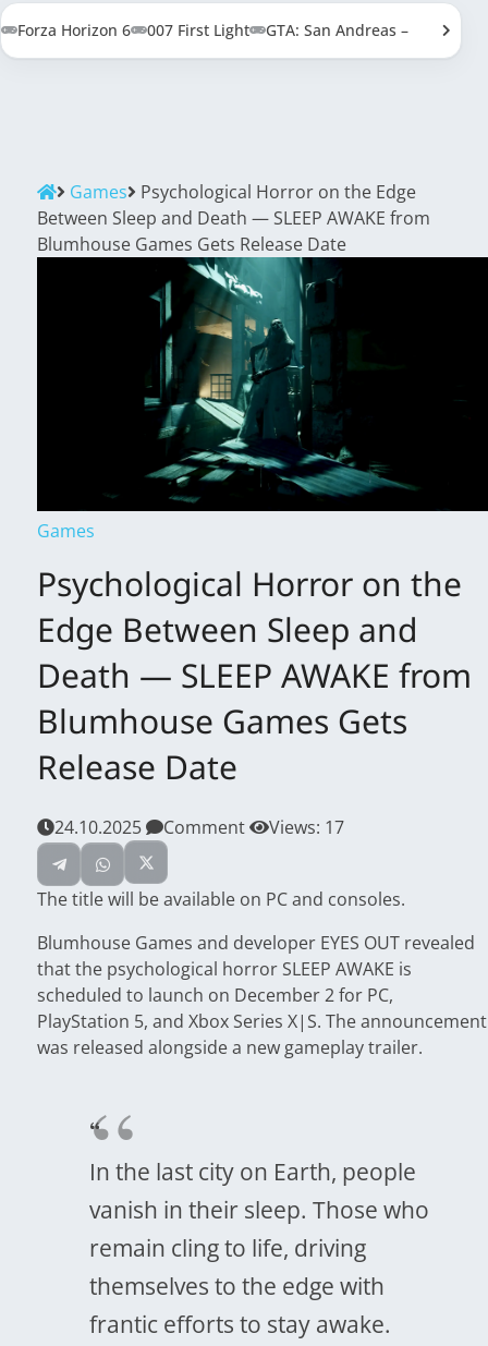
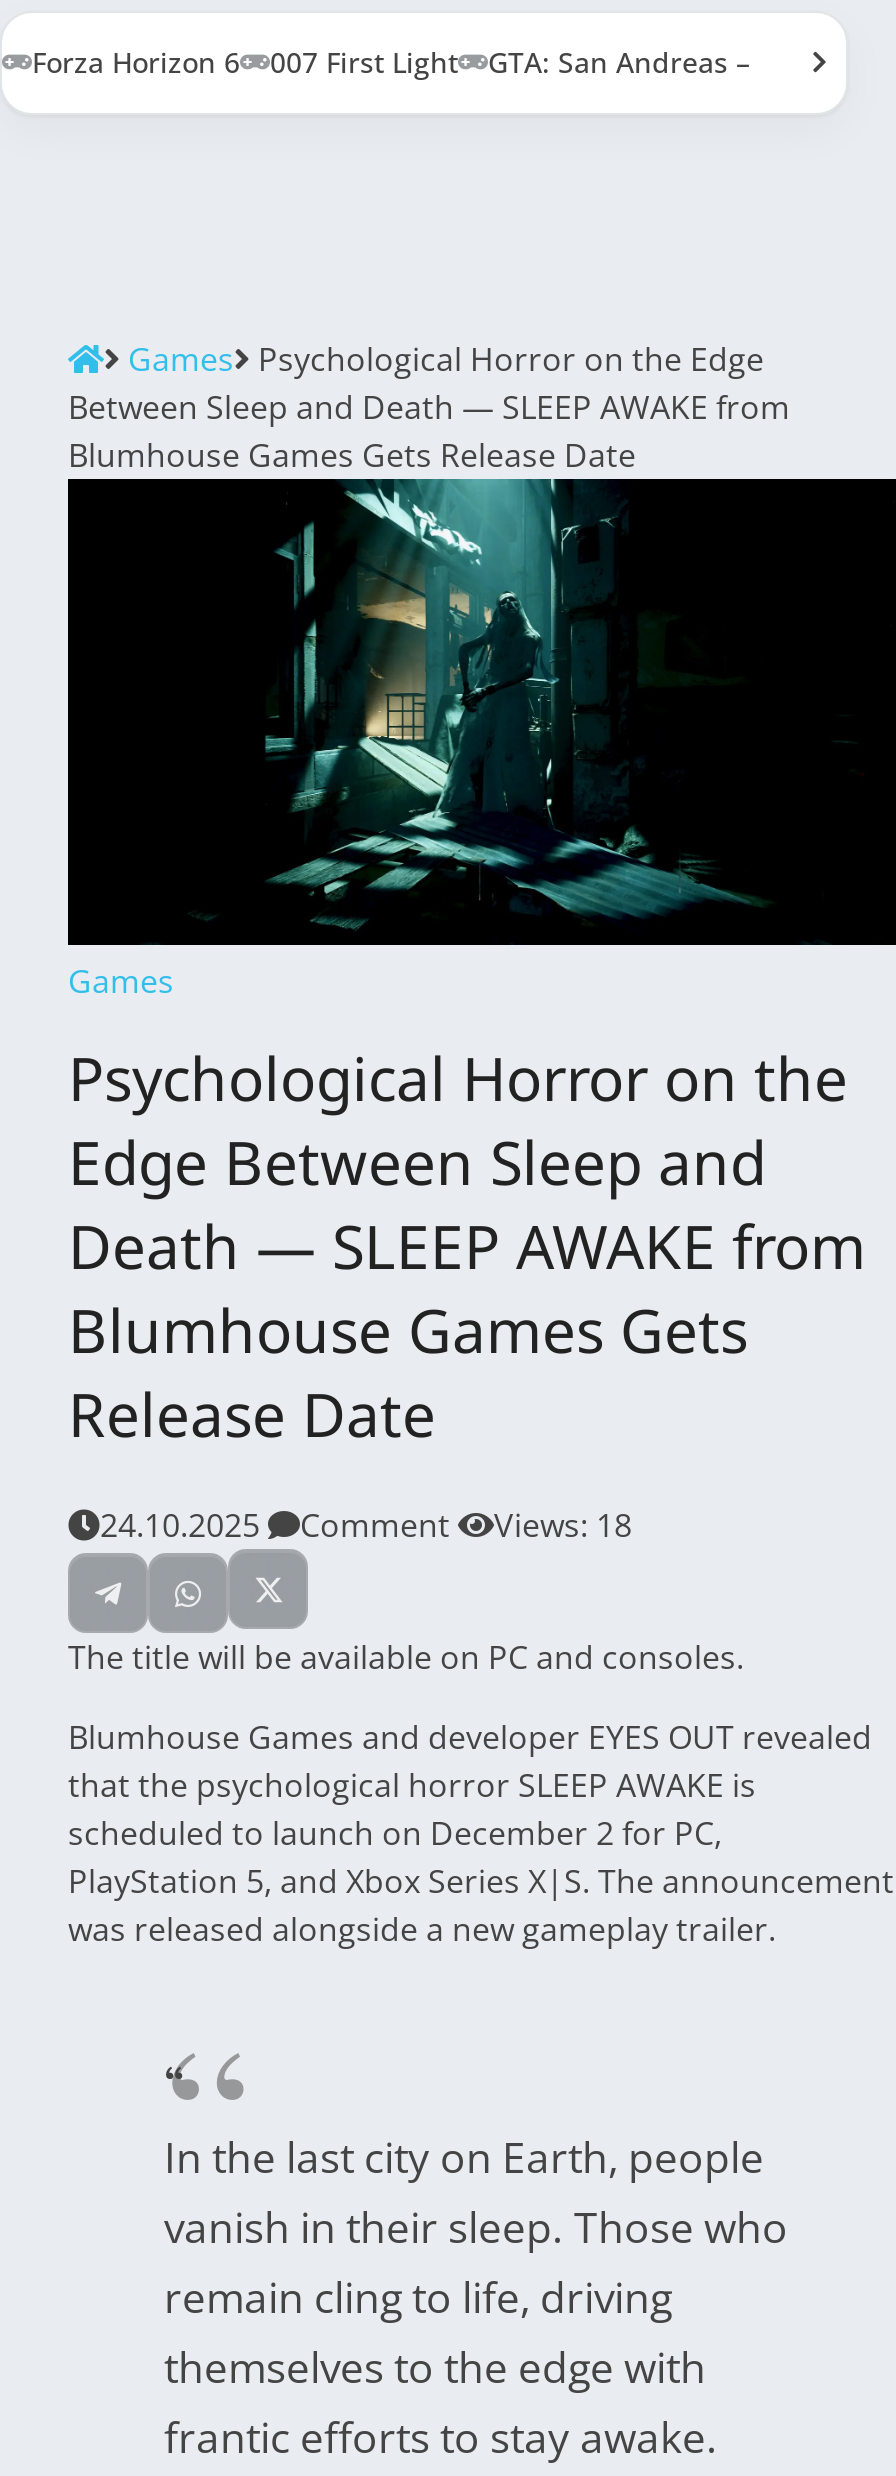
- 24.10.2025 Comment Views: 17
+ 24.10.2025 Comment Views: 18
